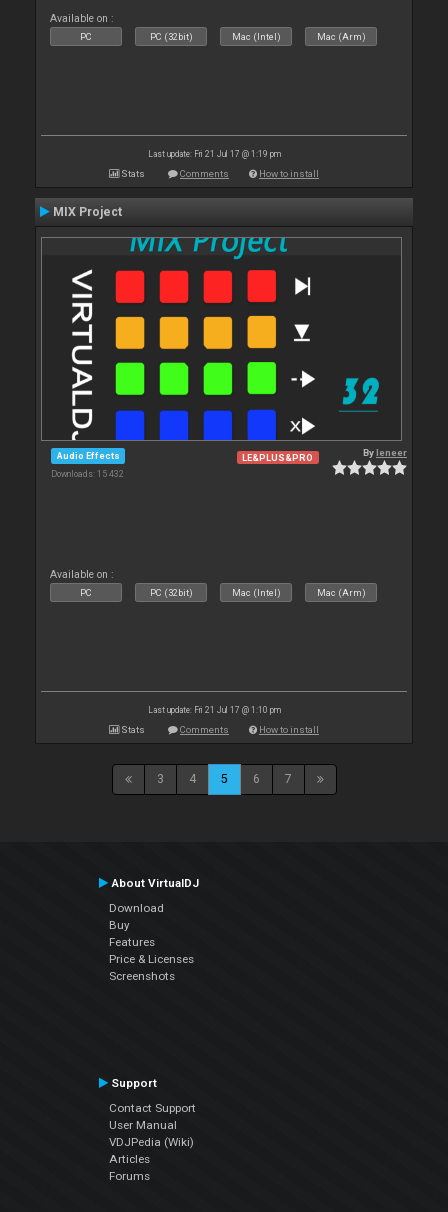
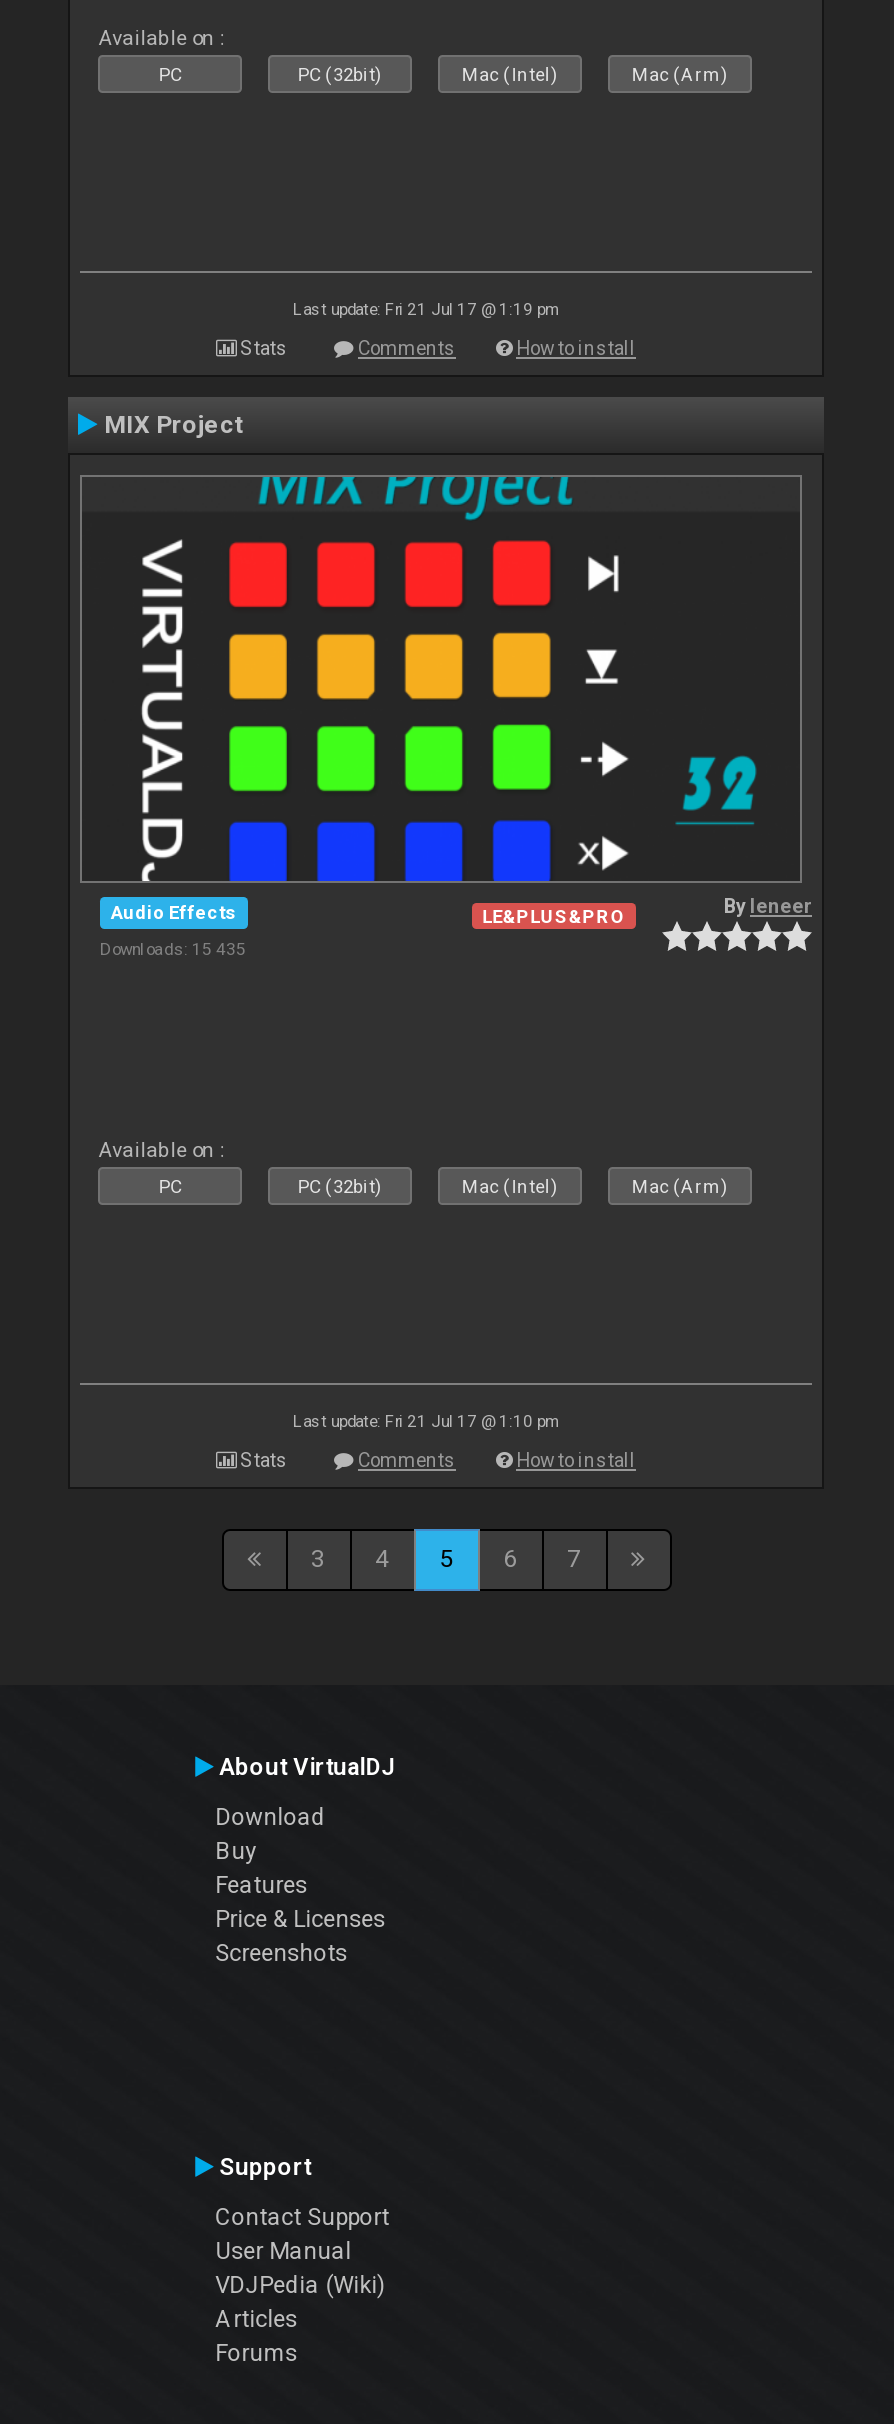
- Downloads: 15 432
+ Downloads: 15 435
